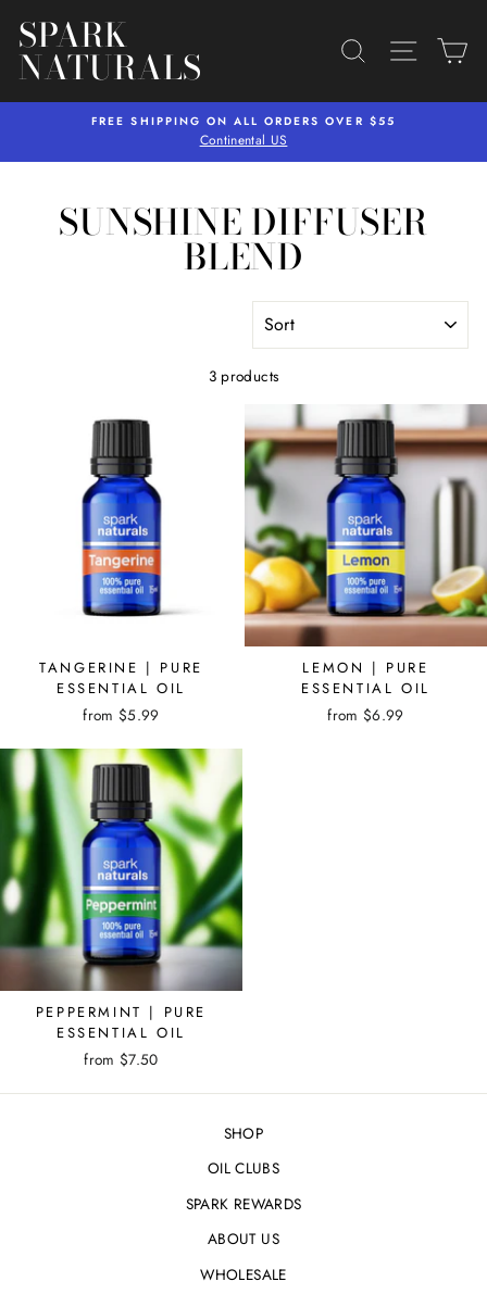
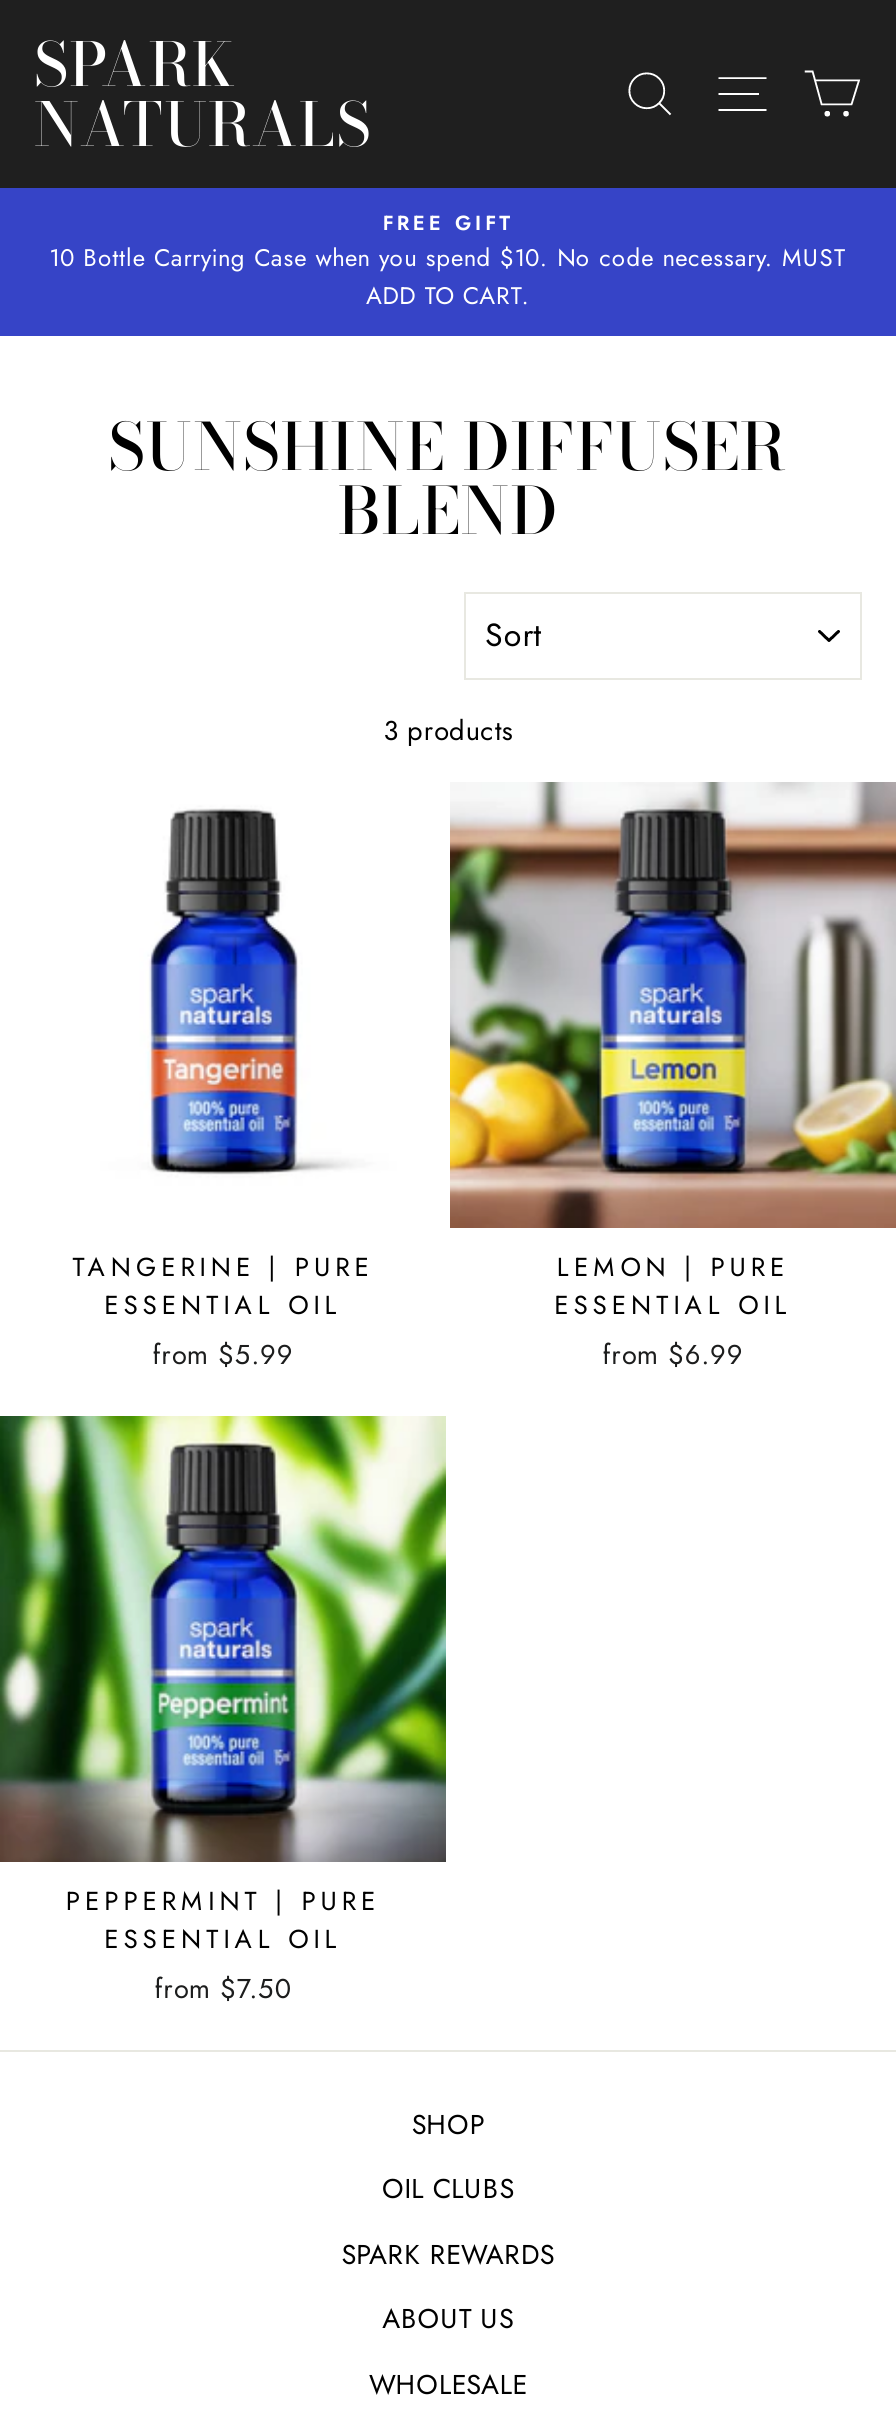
- FREE SHIPPING ON ALL ORDERS OVER $55
- Continental US
+ FREE GIFT
+ 10 Bottle Carrying Case when you spend $10. No code necessary. MUST
+ ADD TO CART.
